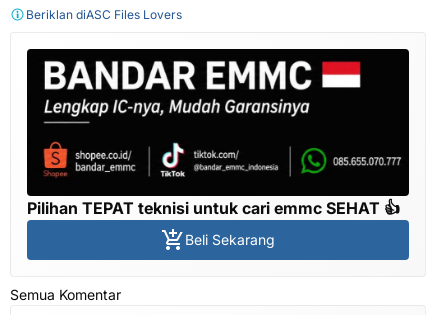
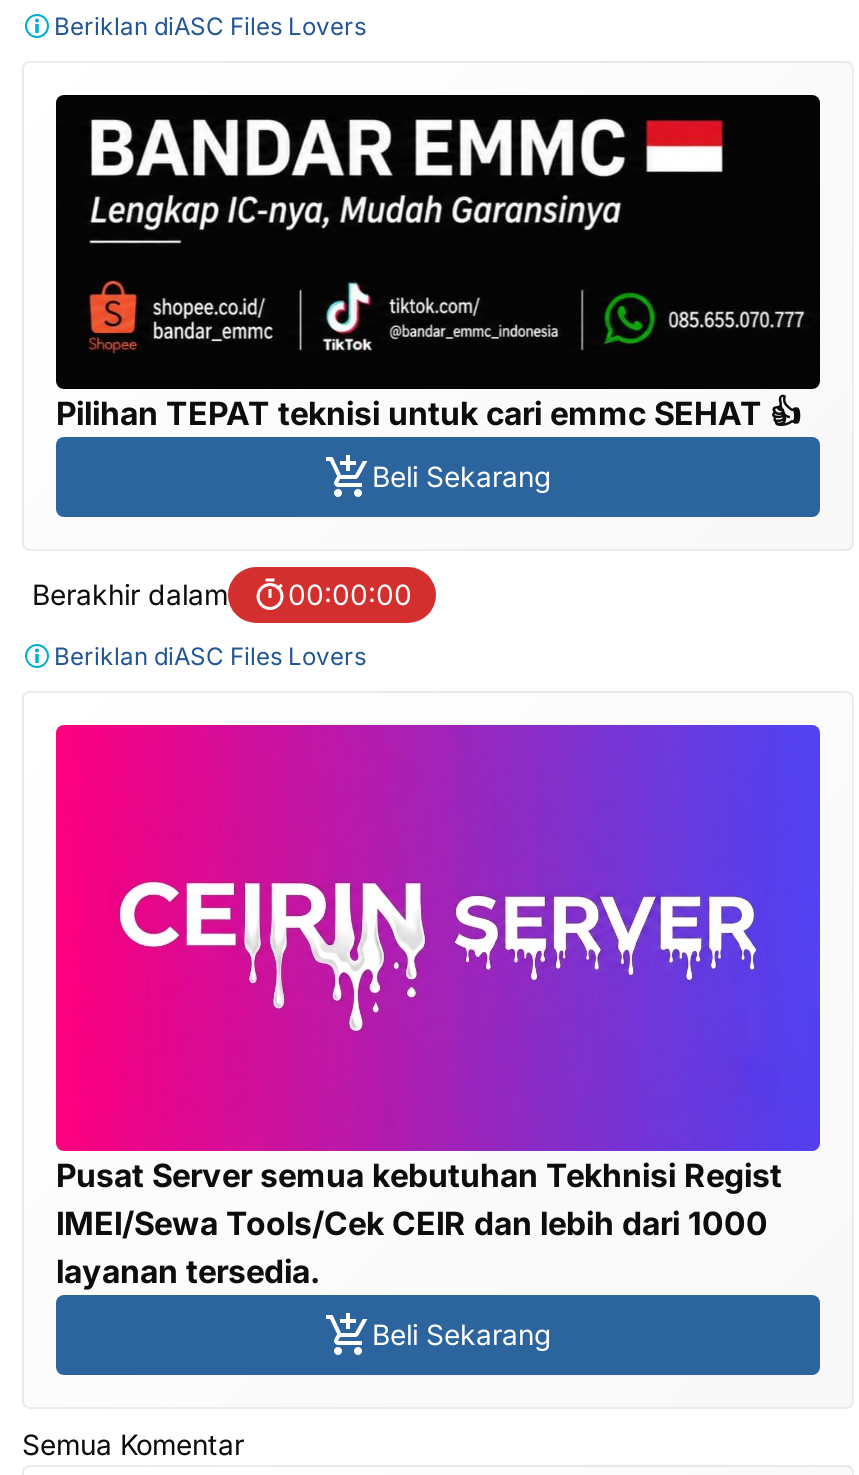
+ Berakhir dalam
+ 00:00:00
+ Beriklan diASC Files Lovers

+ [image]
+ Pusat Server semua kebutuhan Tekhnisi Regist
+ IMEI/Sewa Tools/Cek CEIR dan lebih dari 1000
+ layanan tersedia.
+ Beli Sekarang
